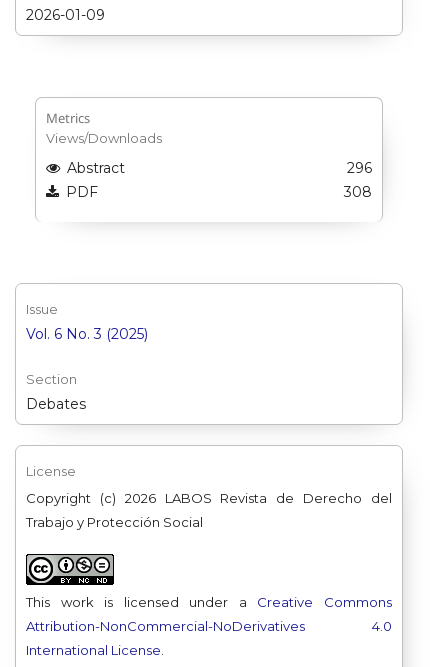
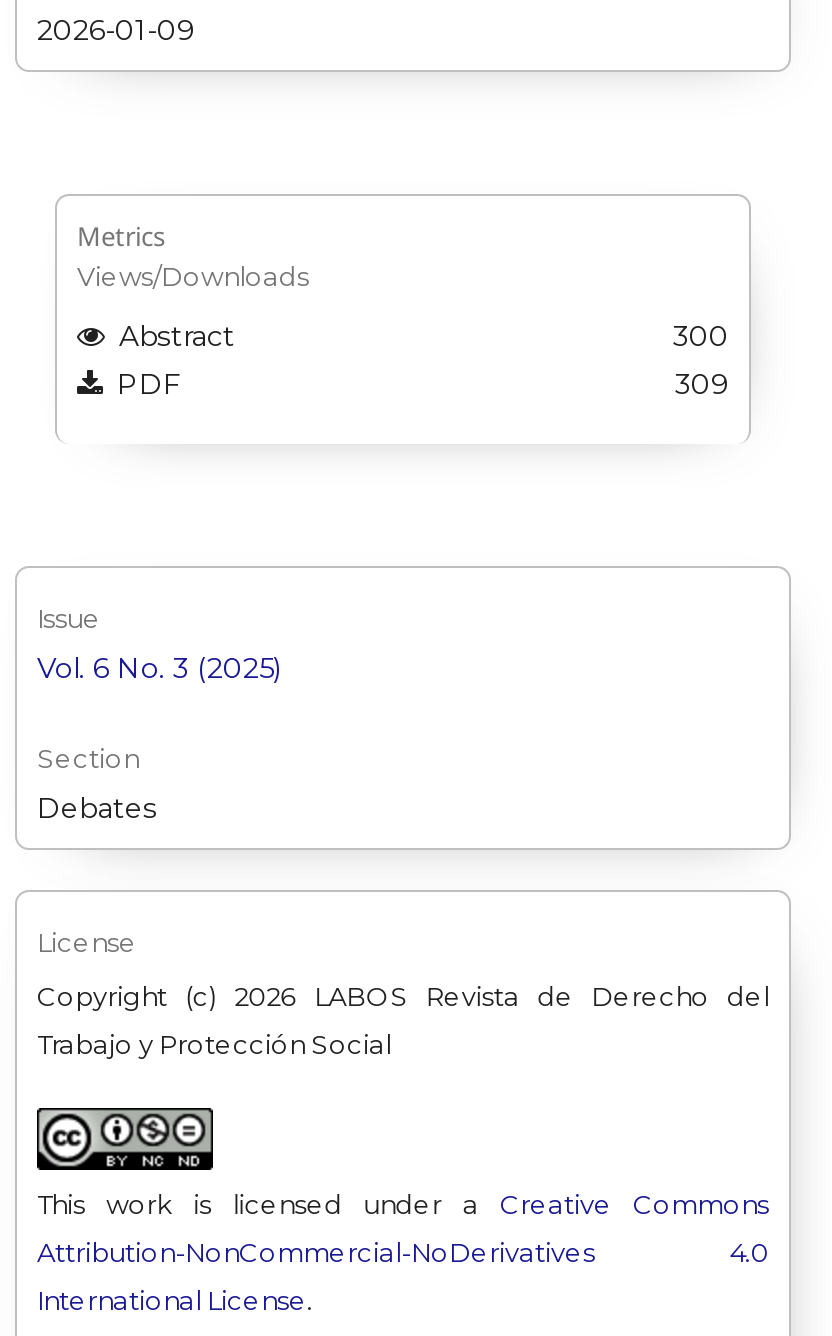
- 296
+ 300

- 308
+ 309
